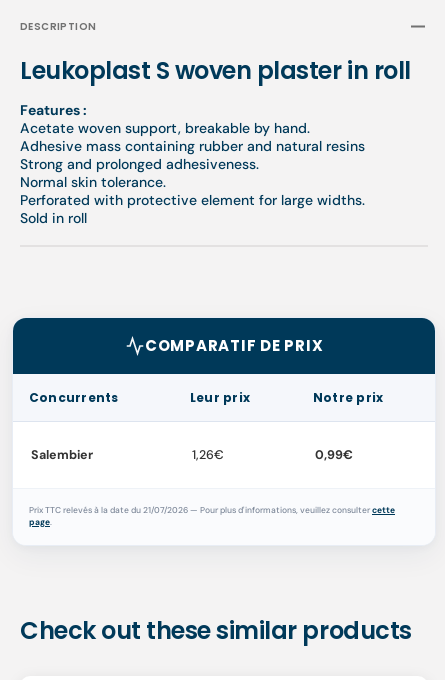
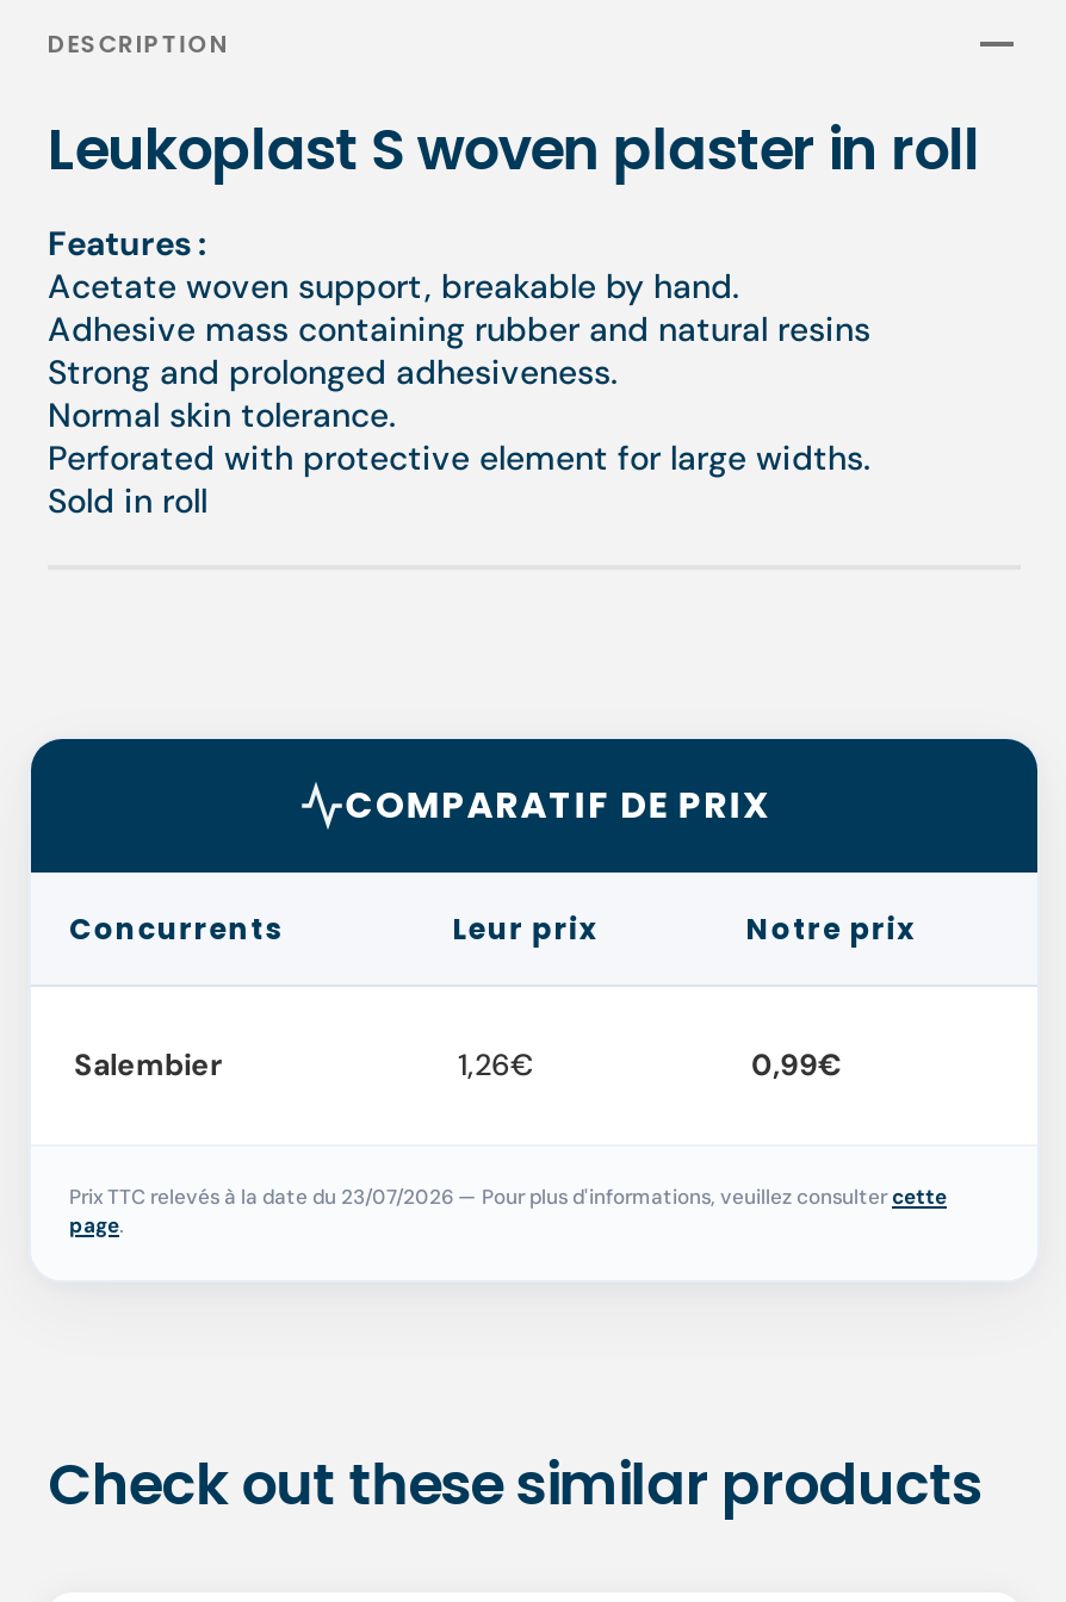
- Prix TTC relevés à la date du 21/07/2026 — Pour plus d'informations, veuillez consulter cette
+ Prix TTC relevés à la date du 23/07/2026 — Pour plus d'informations, veuillez consulter cette
